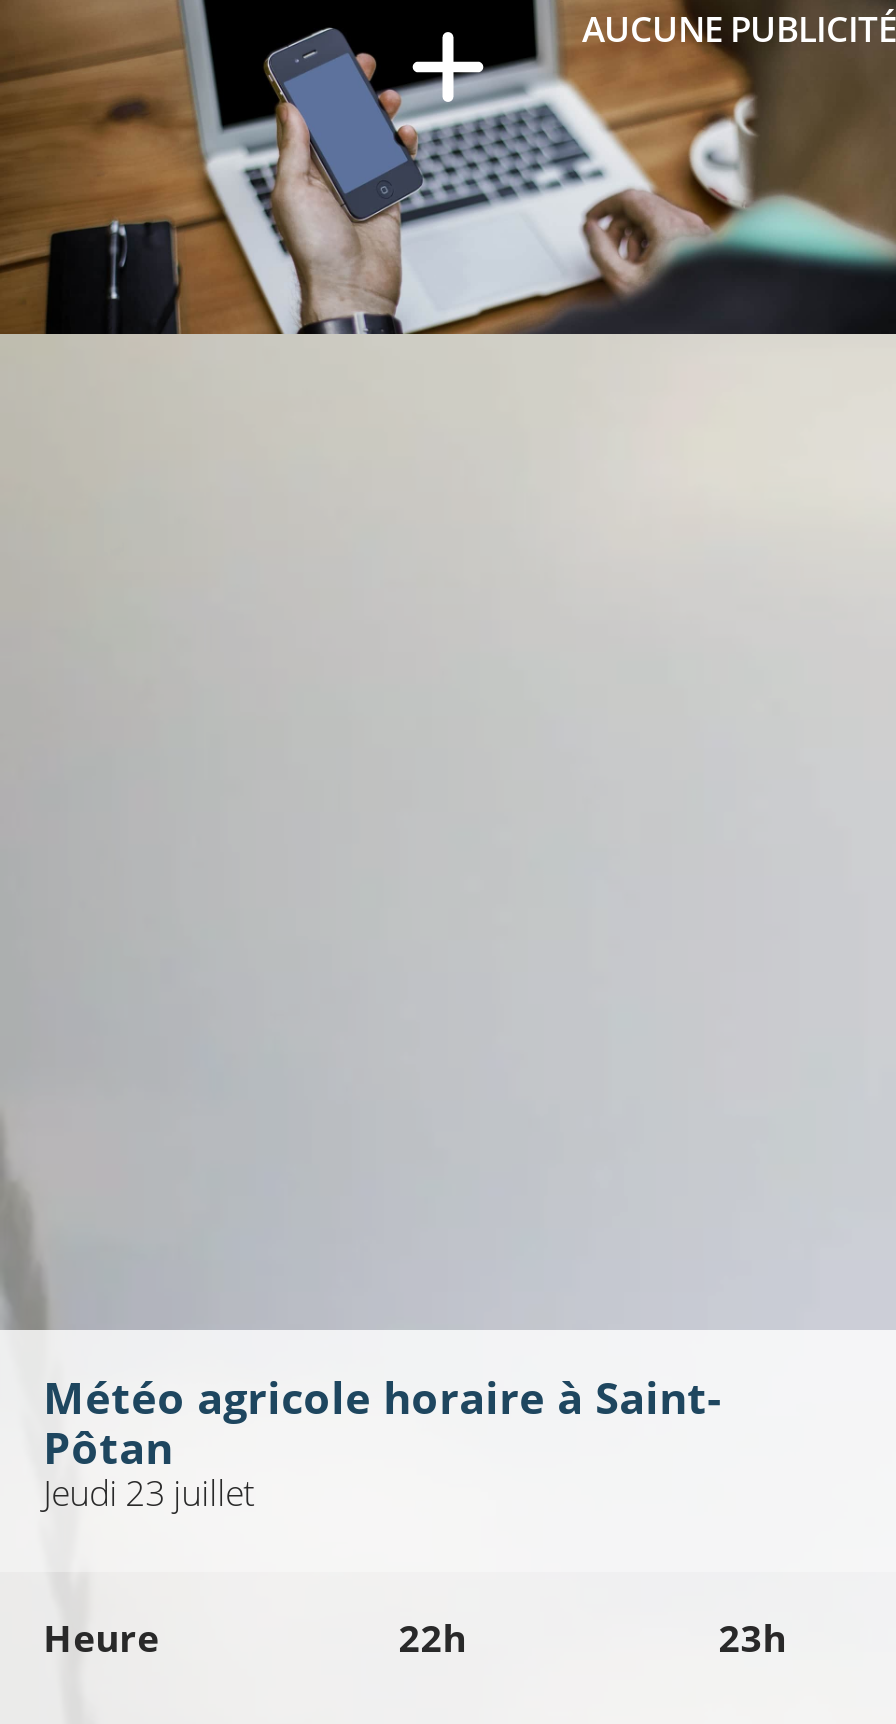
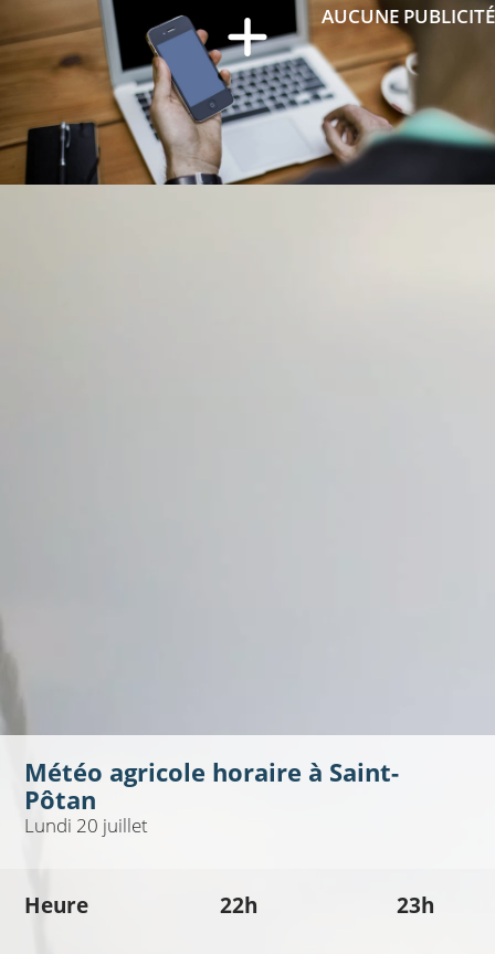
- Jeudi 23 juillet
+ Lundi 20 juillet
